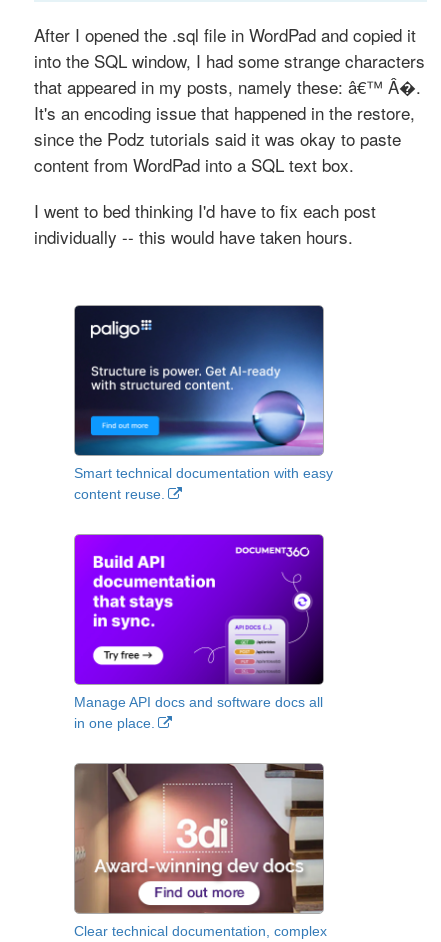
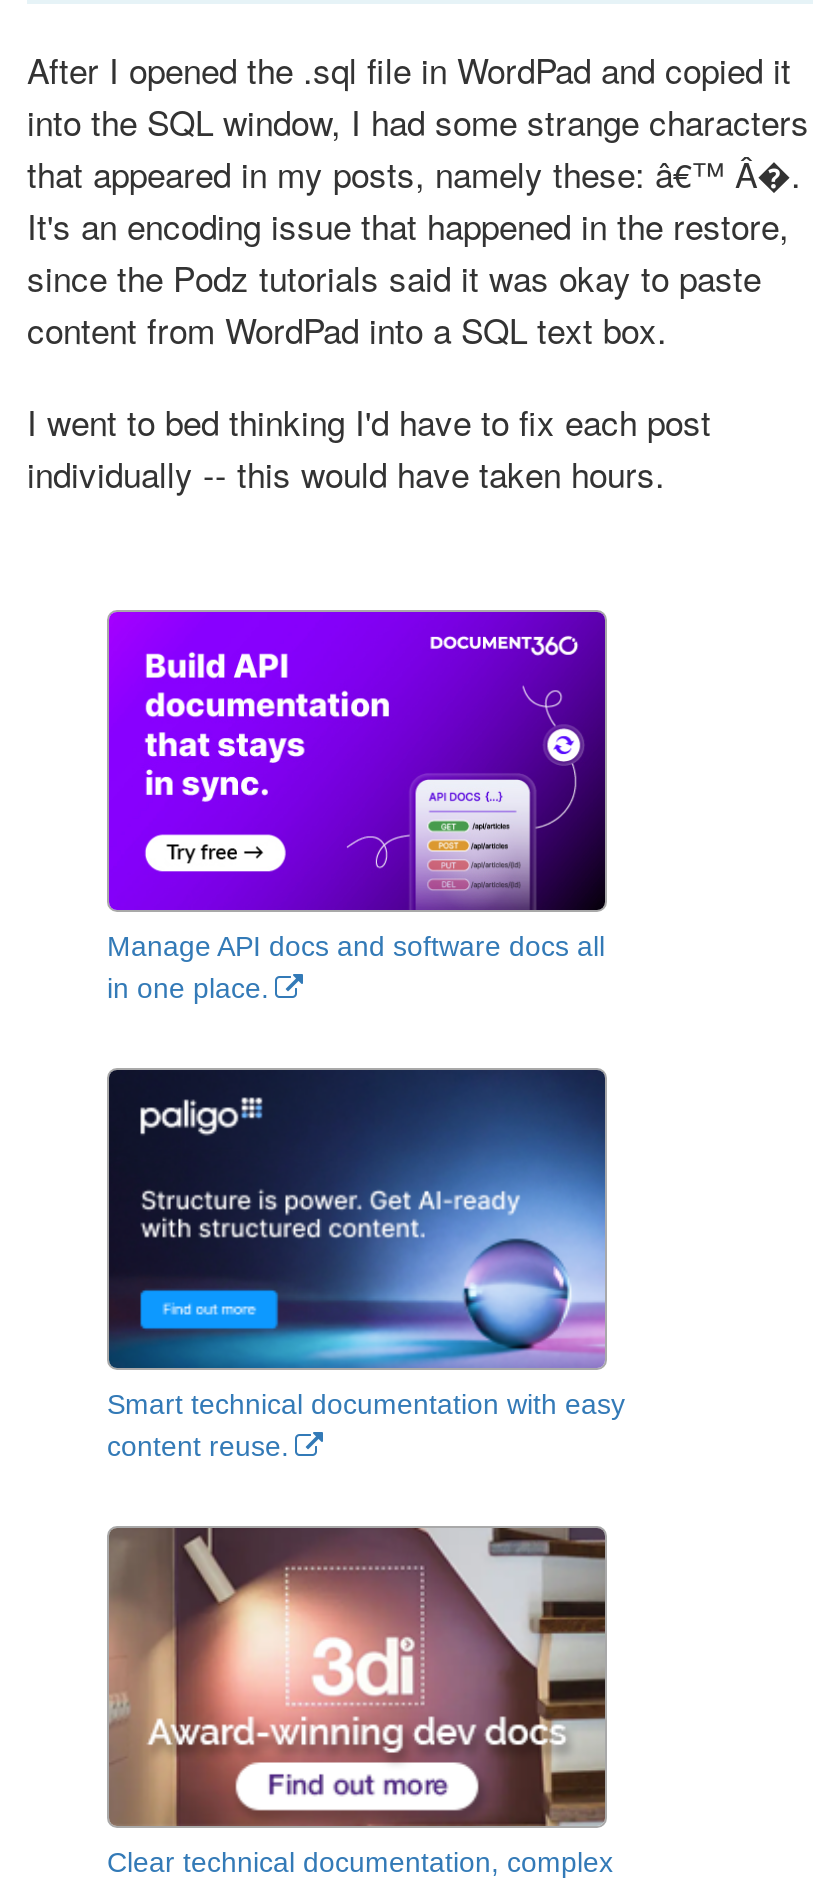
moved down: [image] | Smart technical documentation with easy | content reuse.

moved up: [image] | Manage API docs and software docs all | in one place.
